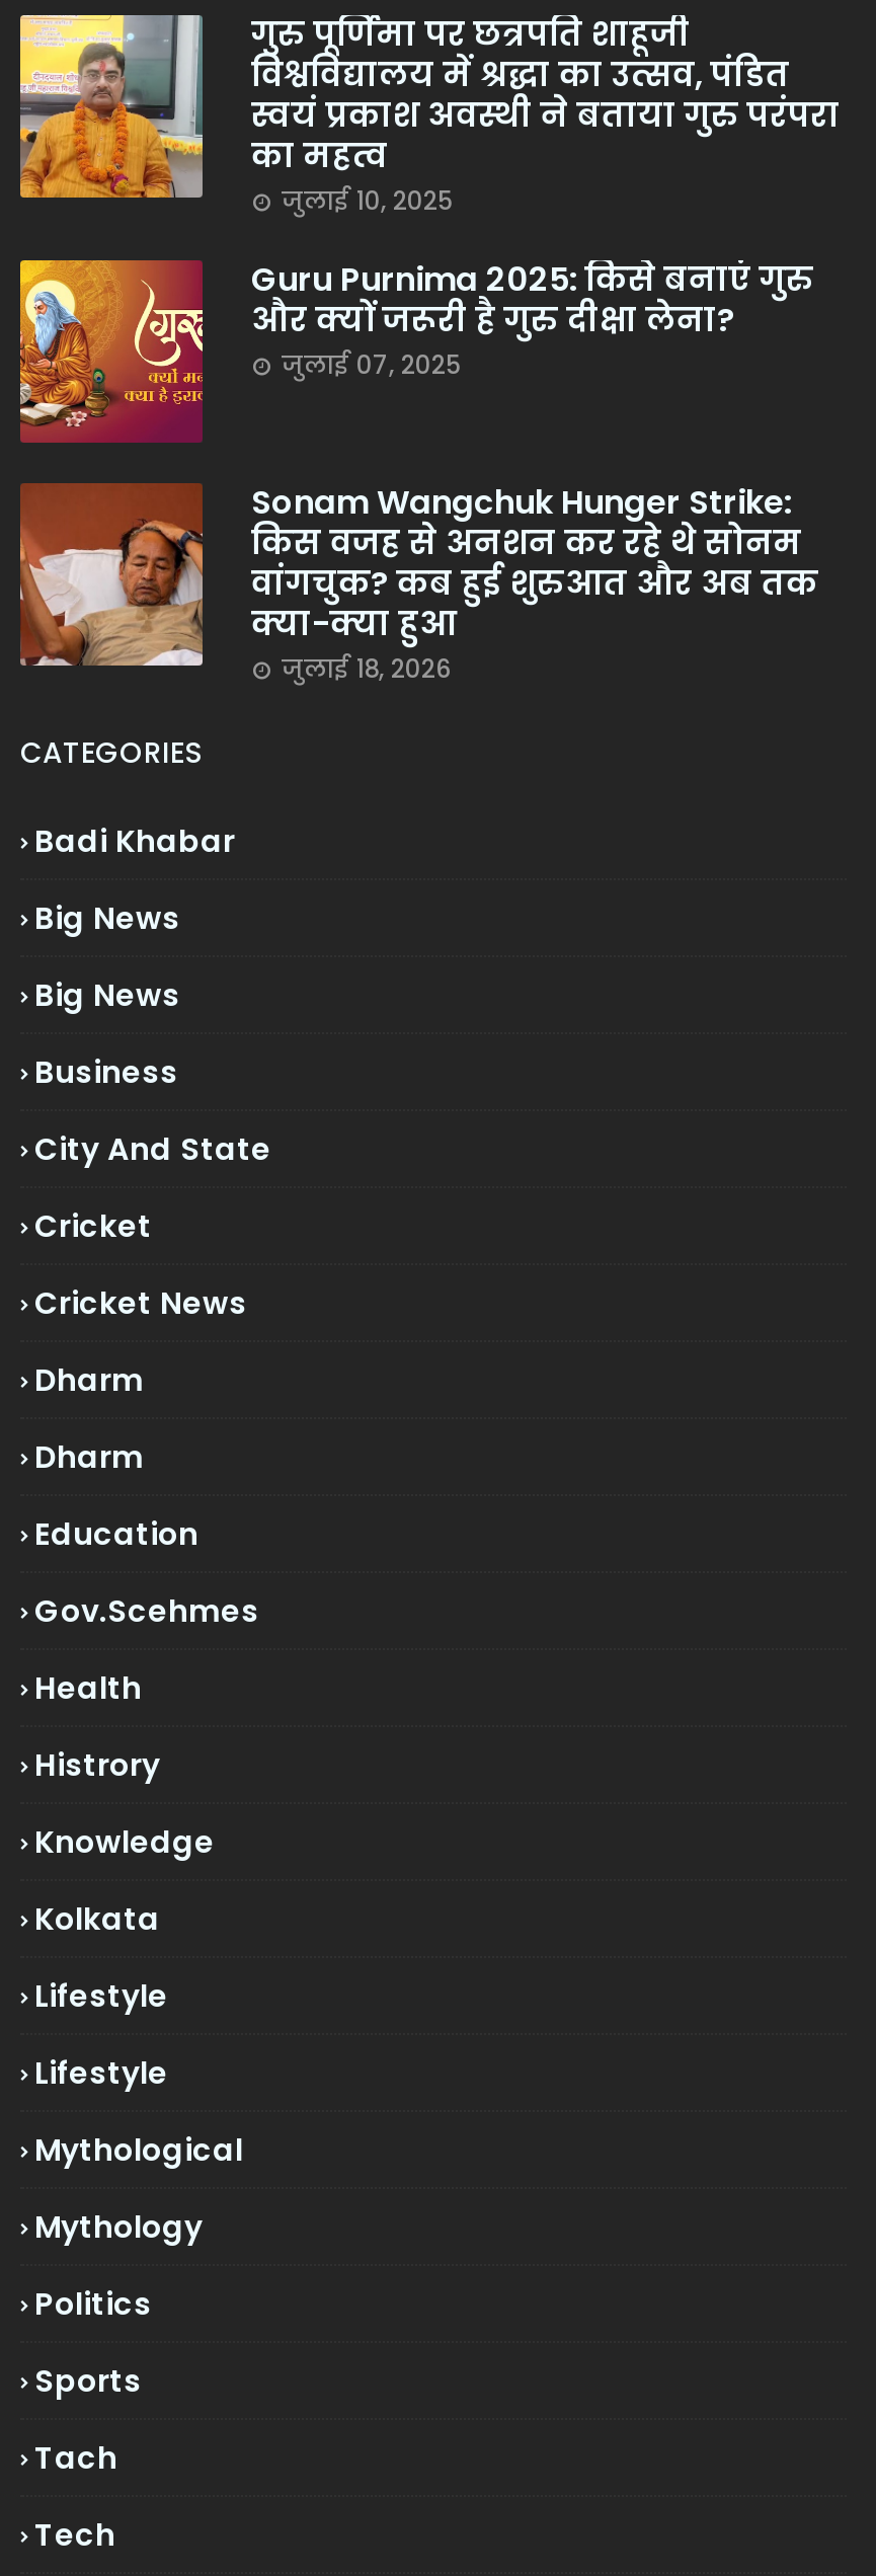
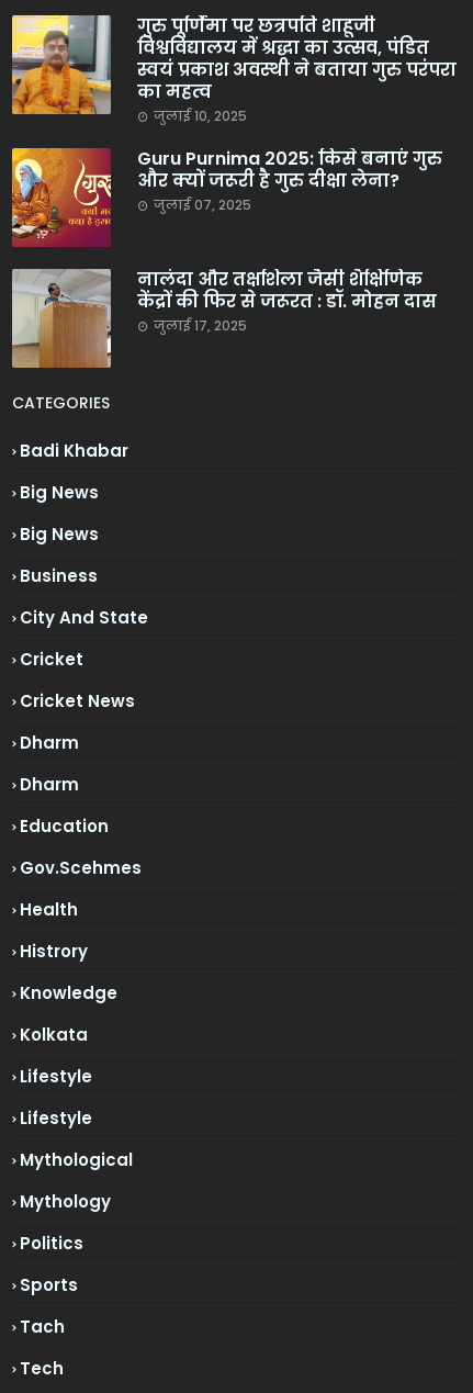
- [image]
- Sonam Wangchuk Hunger Strike:
- किस वजह से अनशन कर रहे थे सोनम
- वांगचुक? कब हुई शुरुआत और अब तक
- क्या-क्या हुआ
- जुलाई 18, 2026
+ [image]
+ नालंदा और तक्षशिला जैसी शैक्षिणिक
+ केंद्रों की फिर से जरूरत : डॉ. मोहन दास
+ जुलाई 17, 2025
